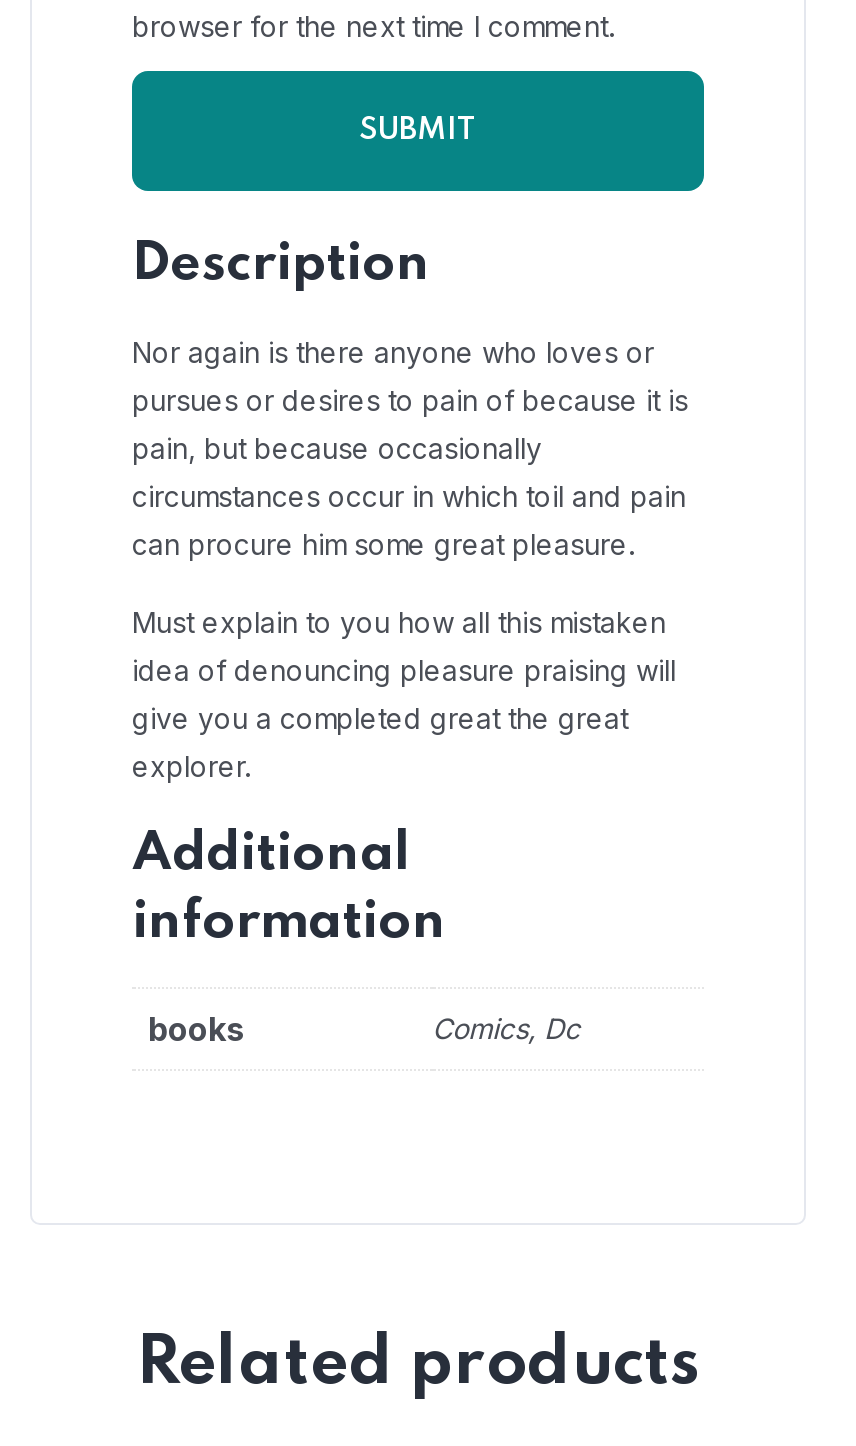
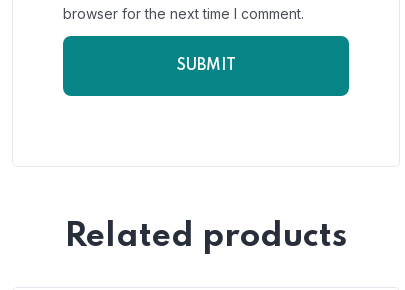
- Description
- Nor again is there anyone who loves or
- pursues or desires to pain of because it is
- pain, but because occasionally
- circumstances occur in which toil and pain
- can procure him some great pleasure.
- Must explain to you how all this mistaken
- idea of denouncing pleasure praising will
- give you a completed great the great
- explorer.
- Additional
- information
- books
- Comics, Dc
